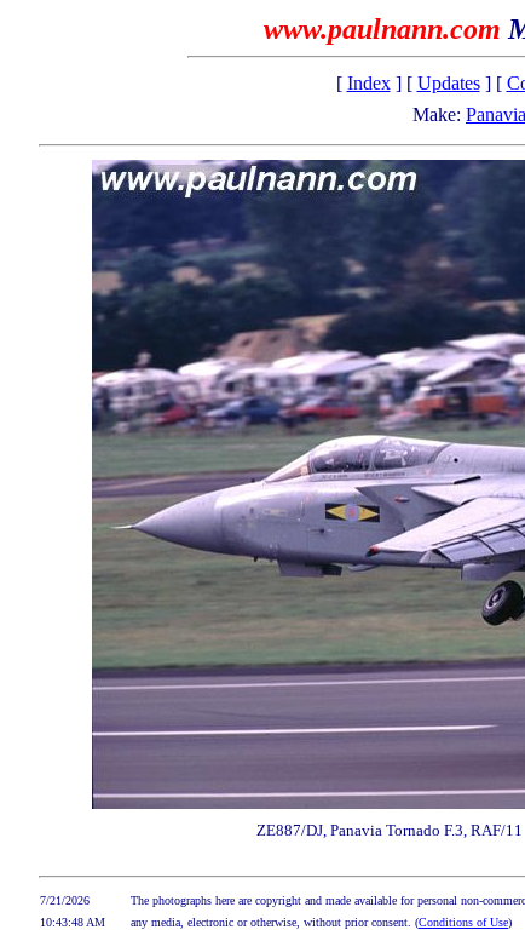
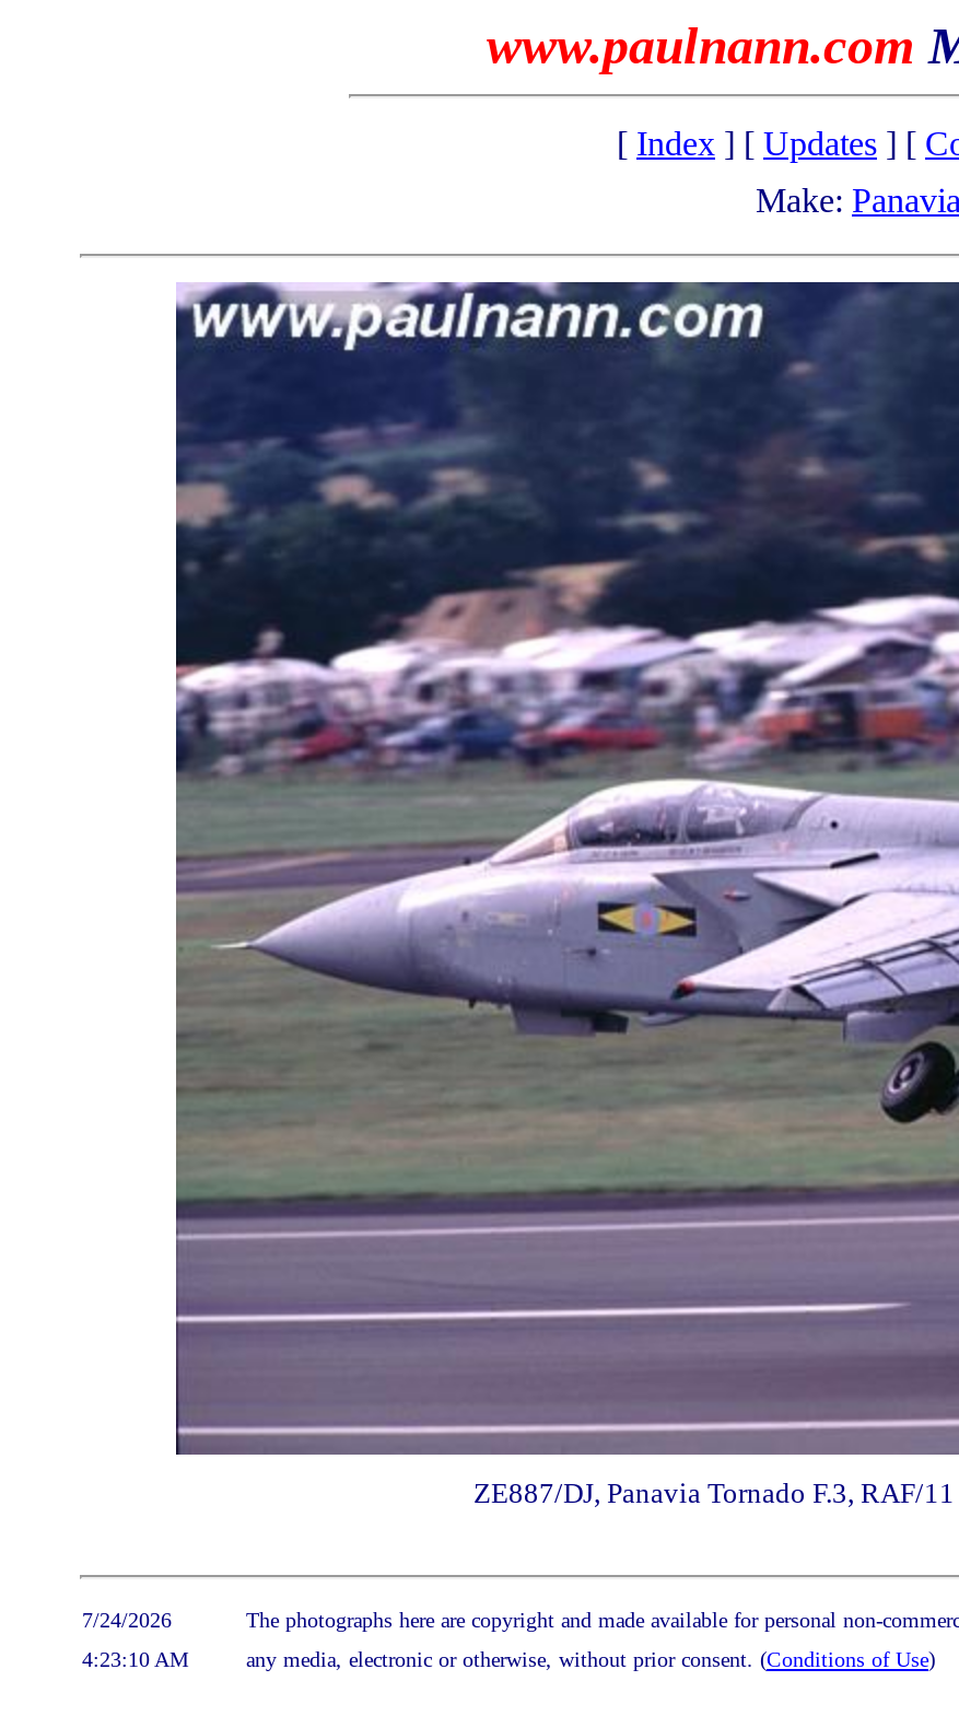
- 7/21/2026
+ 7/24/2026

- 10:43:48 AM
+ 4:23:10 AM
